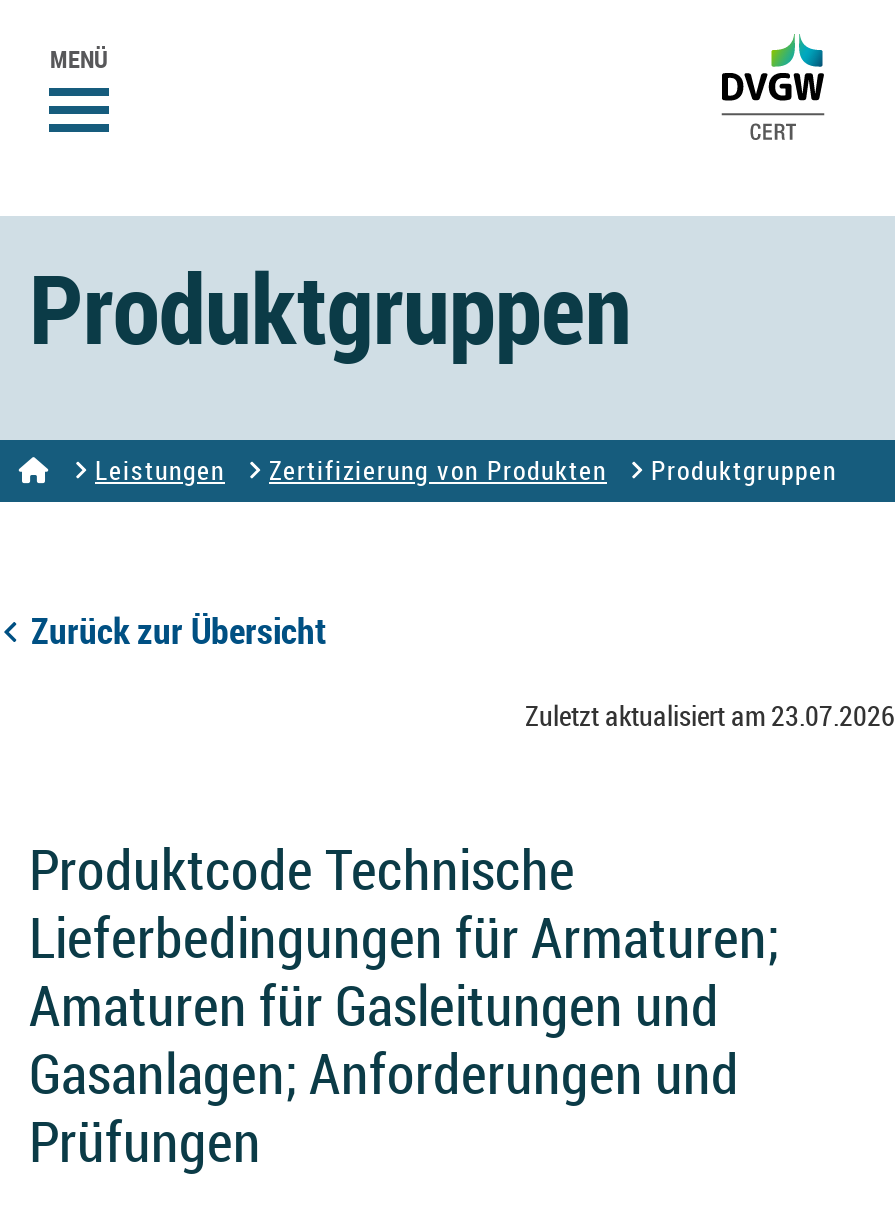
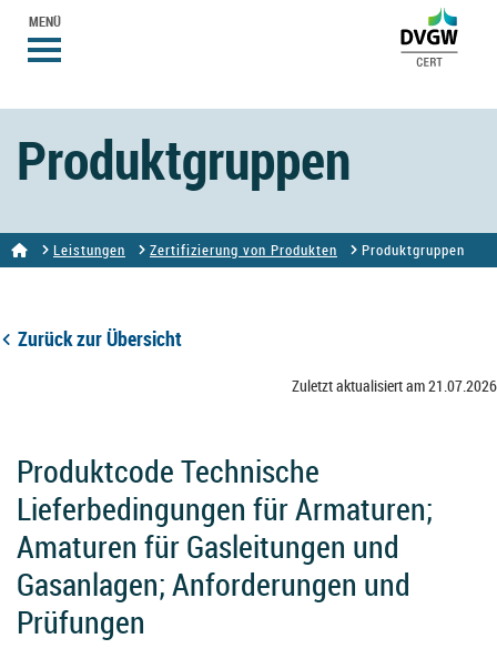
- Zuletzt aktualisiert am 23.07.2026
+ Zuletzt aktualisiert am 21.07.2026
